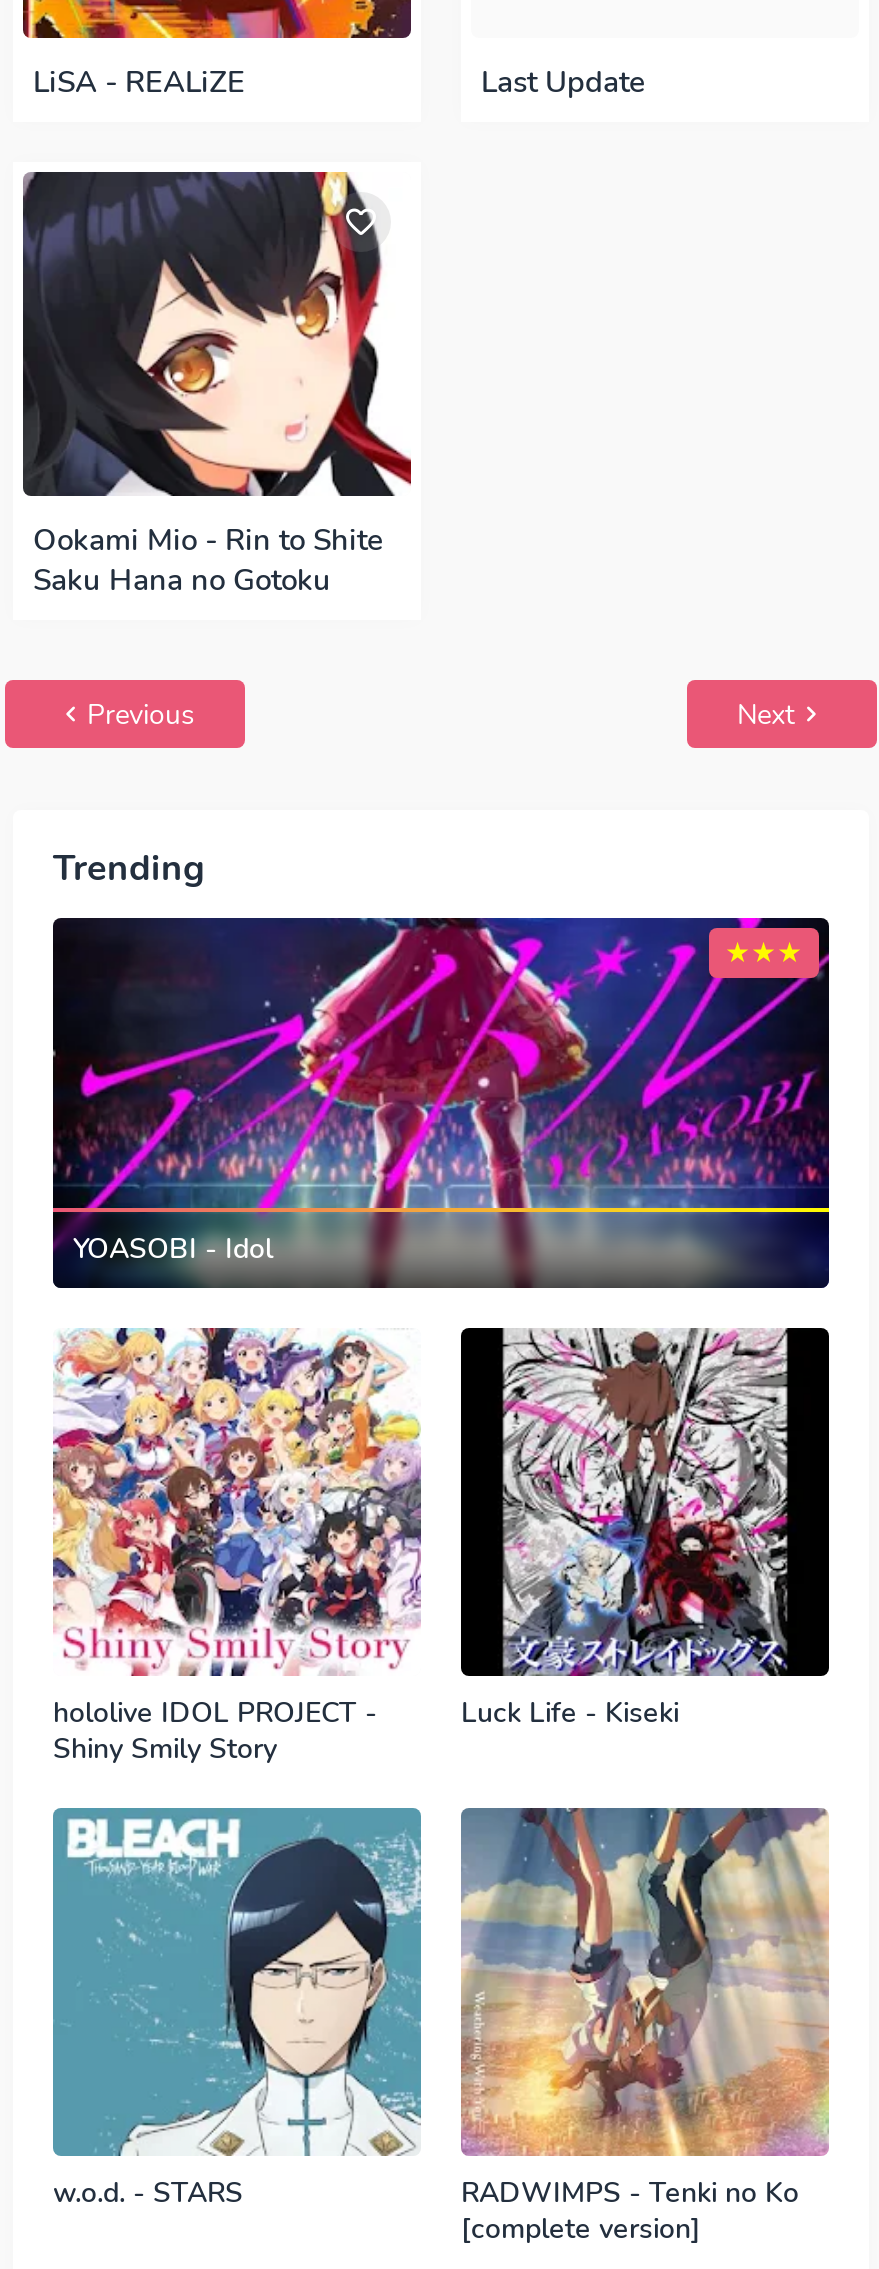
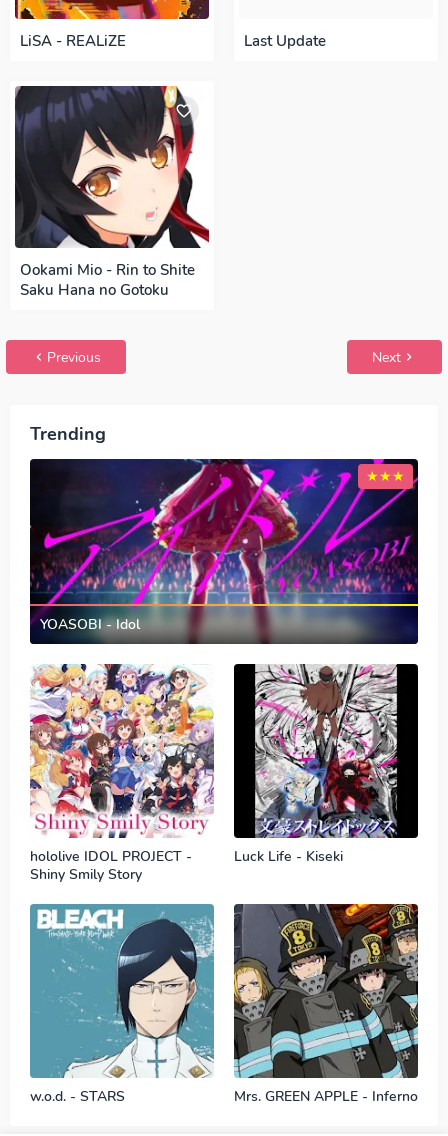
- [image]
- RADWIMPS - Tenki no Ko
- [complete version]
+ [image]
+ Mrs. GREEN APPLE - Inferno
